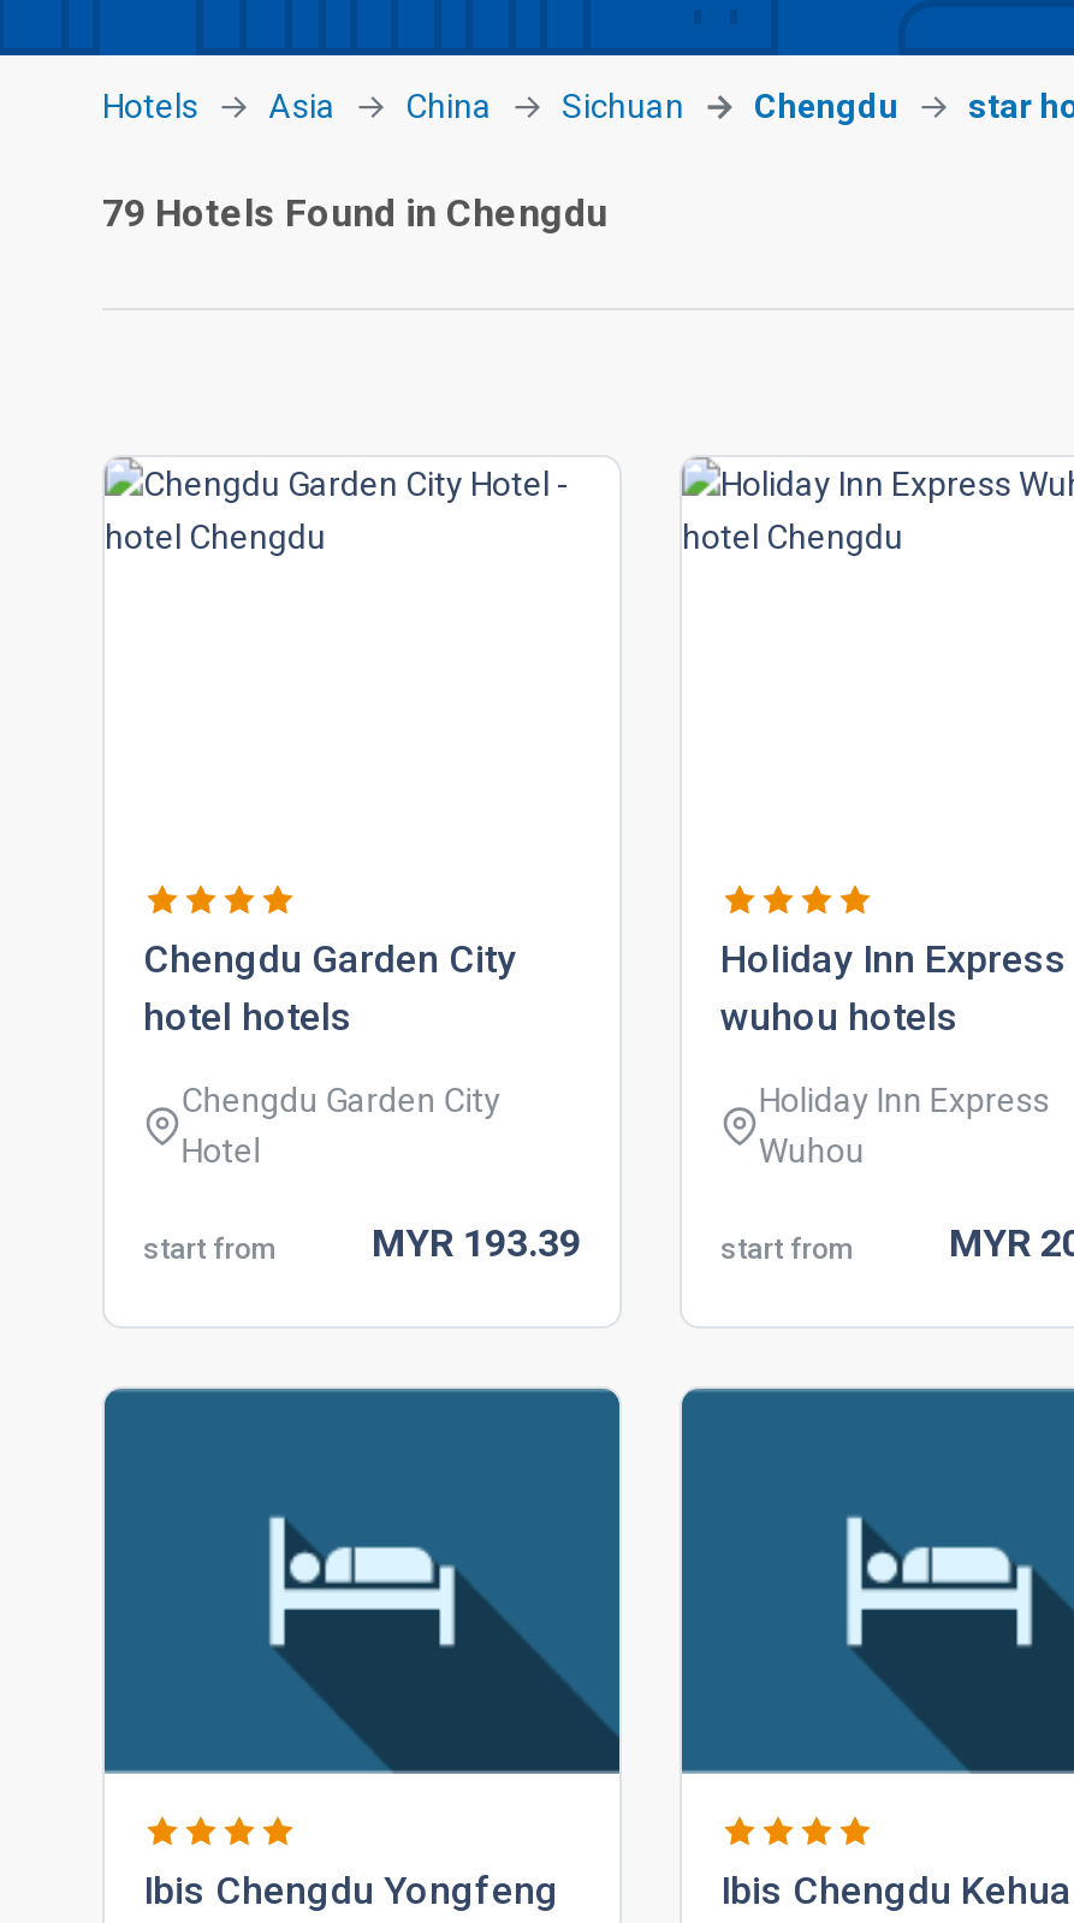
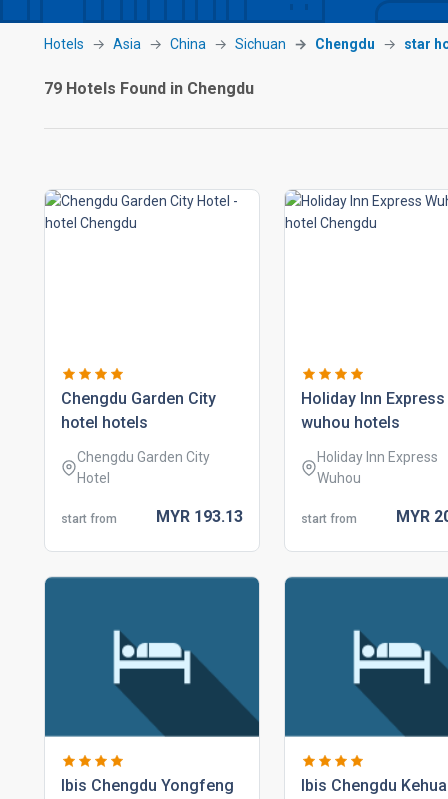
- MYR 193.39
+ MYR 193.13
